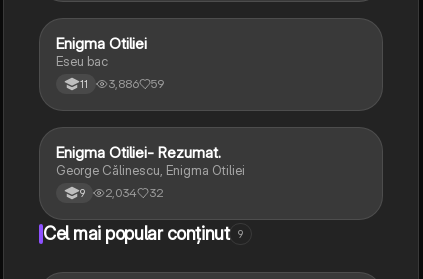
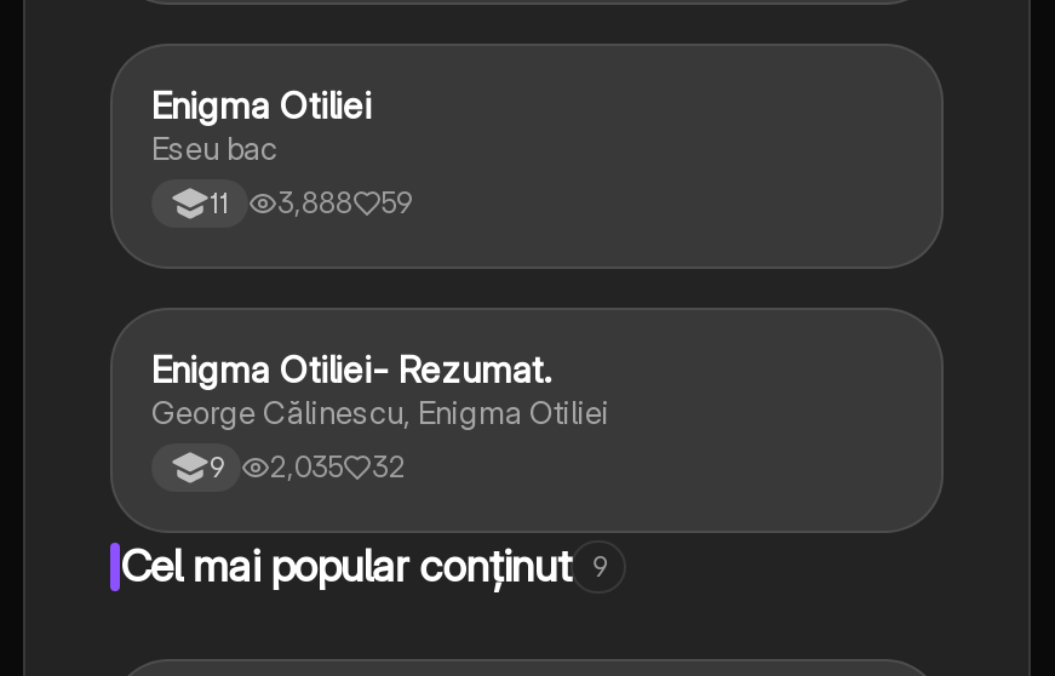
- 11 3,886 59
+ 11 3,888 59

- 9 2,034 32
+ 9 2,035 32
